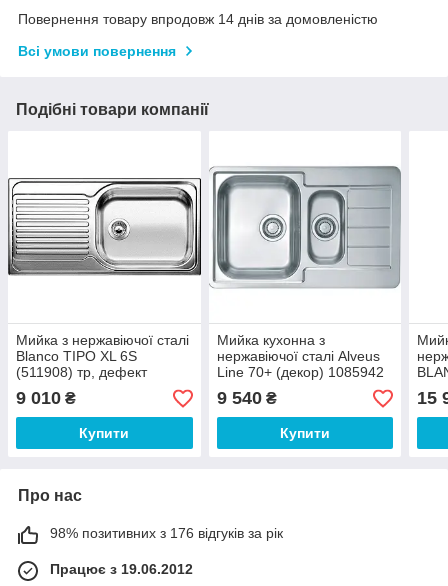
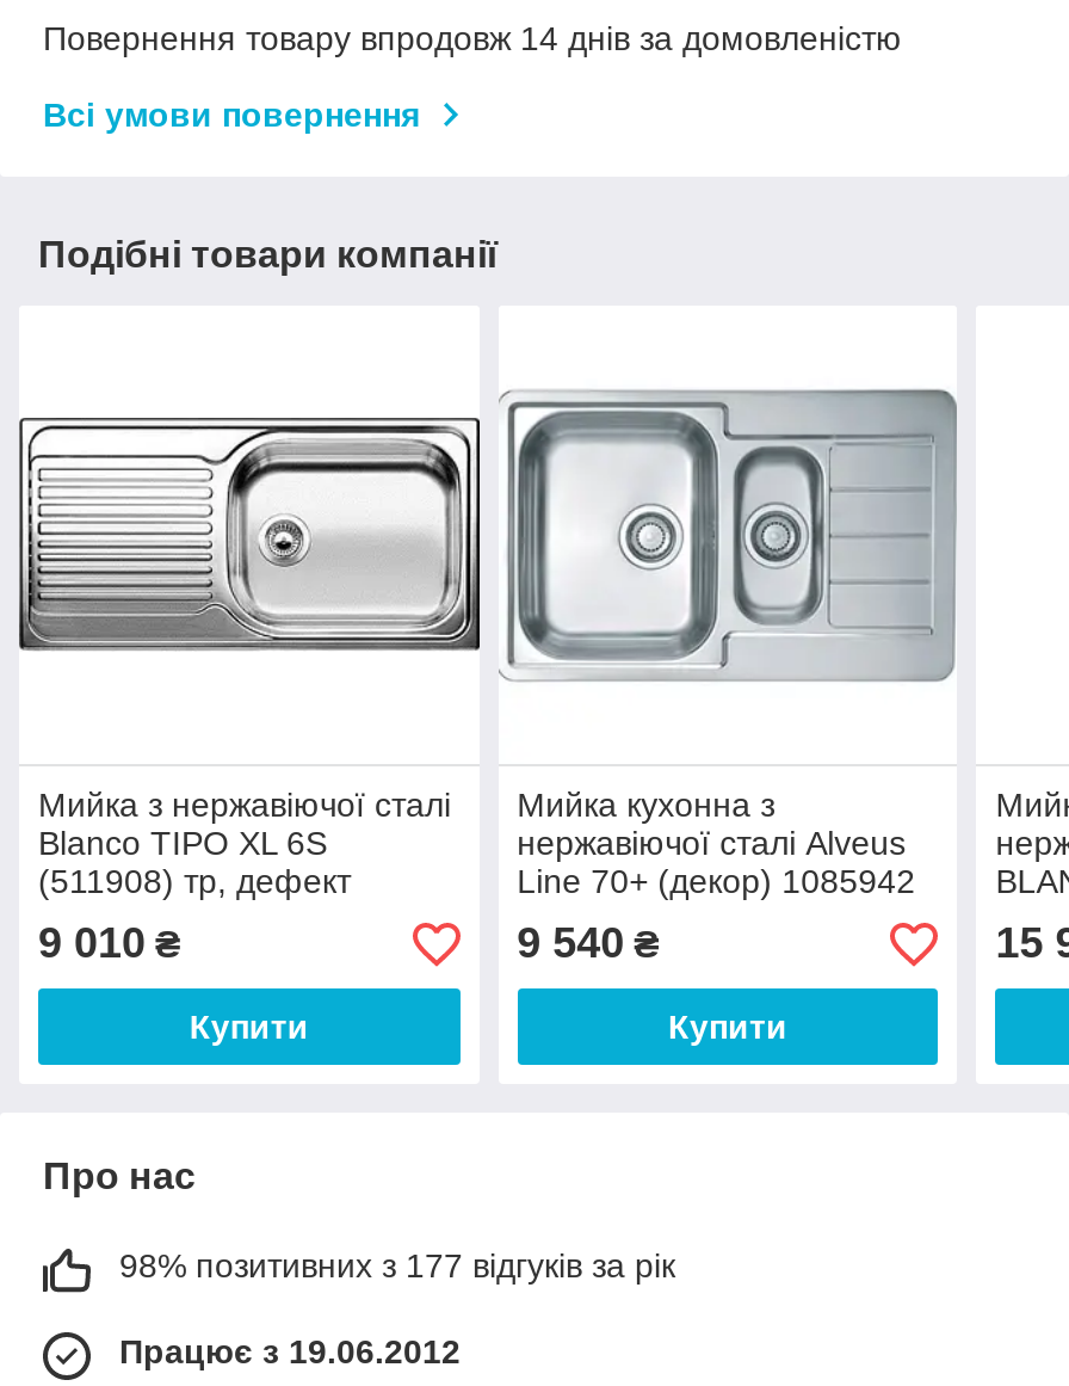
- 98% позитивних з 176 відгуків за рік
+ 98% позитивних з 177 відгуків за рік
